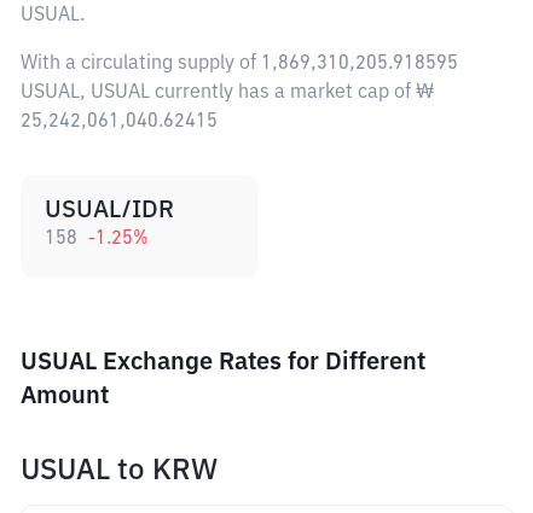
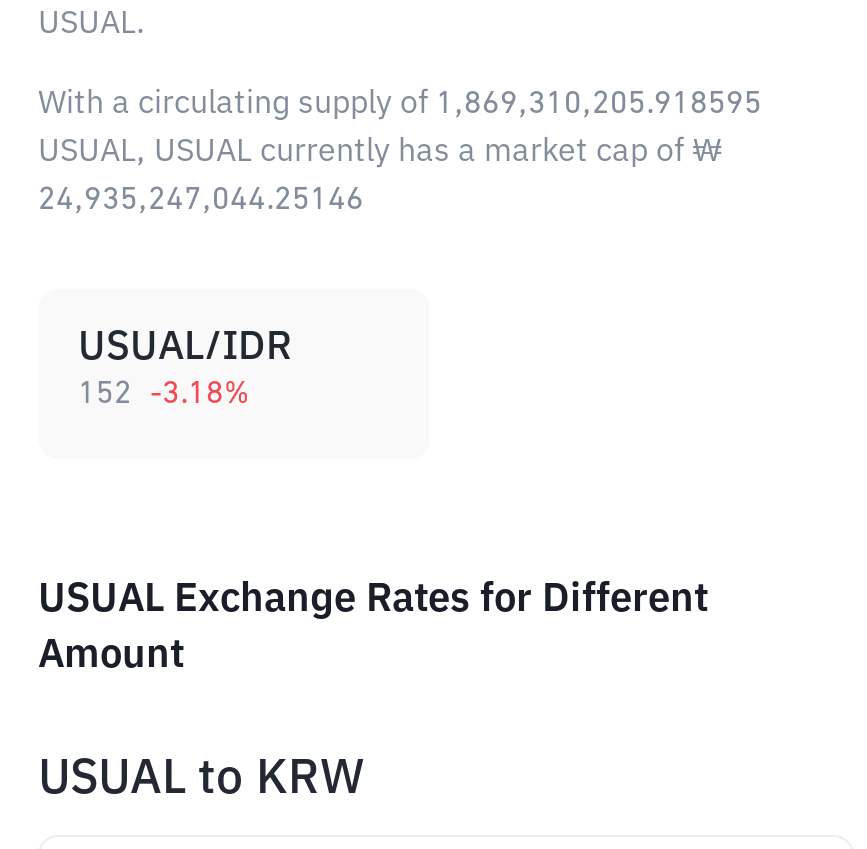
- 25,242,061,040.62415
+ 24,935,247,044.25146

- 158 -1.25%
+ 152 -3.18%
